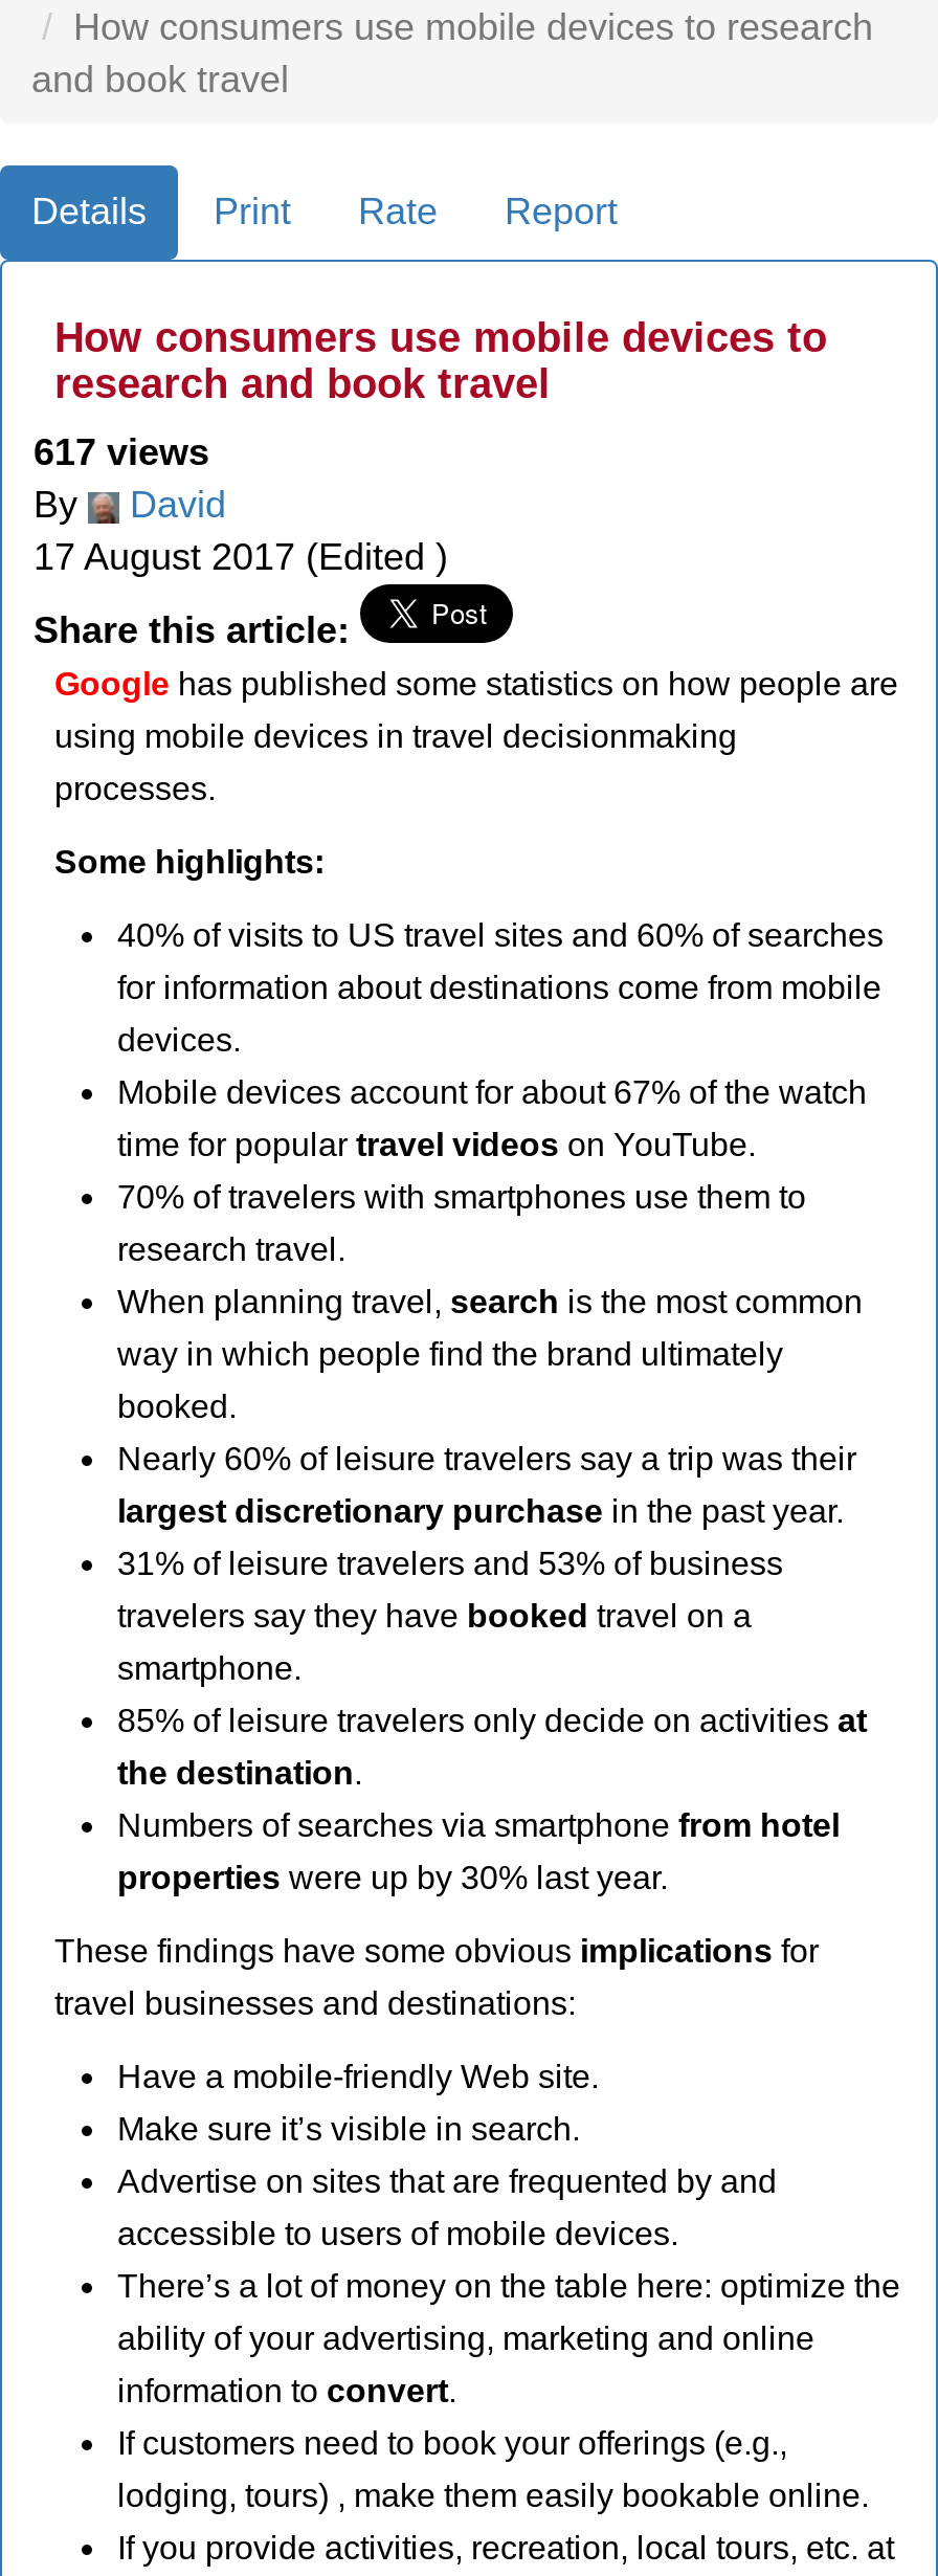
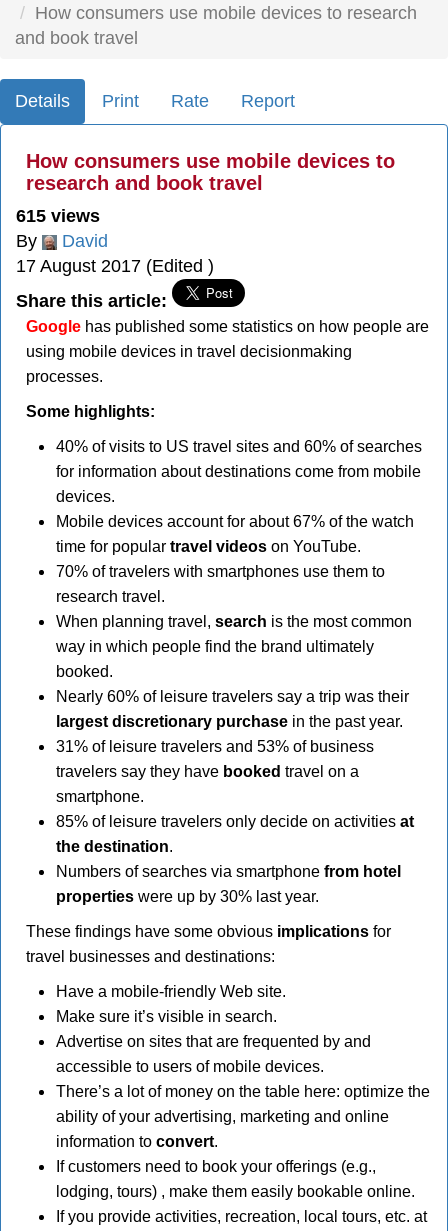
- 617 views
+ 615 views
